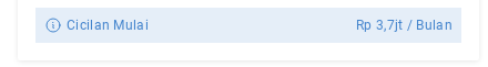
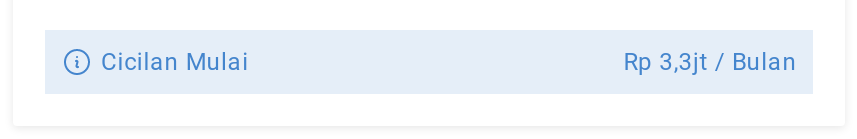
- Rp 3,7jt / Bulan
+ Rp 3,3jt / Bulan
